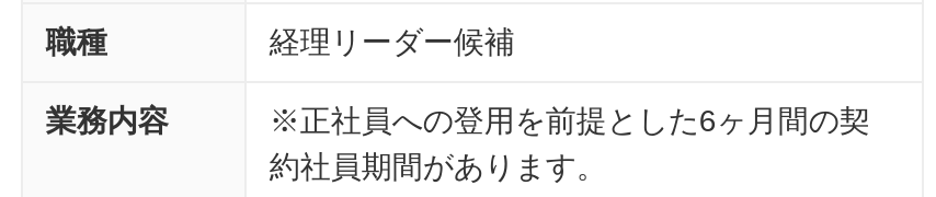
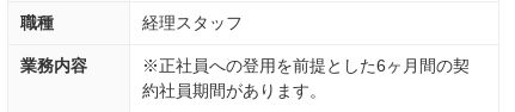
- 経理リーダー候補
+ 経理スタッフ
